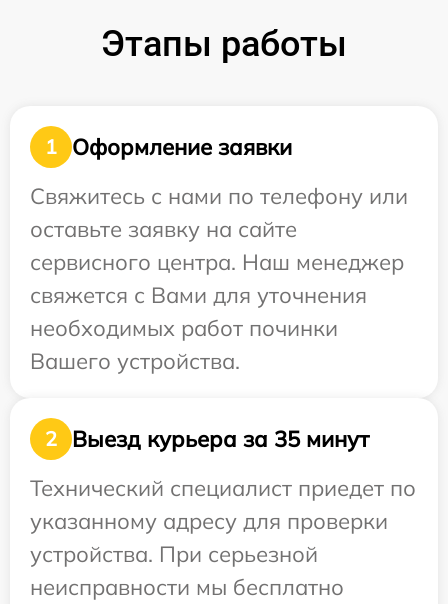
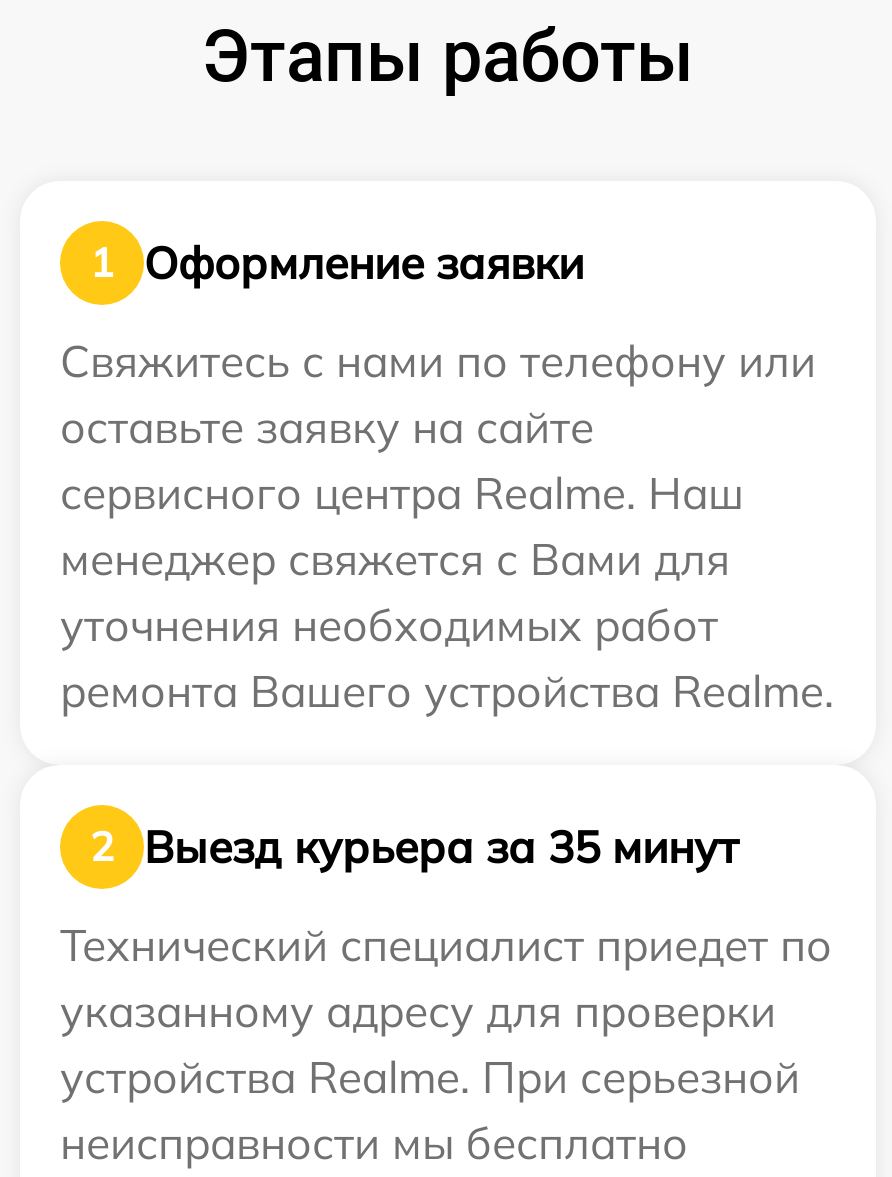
- сервисного центра. Наш менеджер
- свяжется с Вами для уточнения
- необходимых работ починки
- Вашего устройства.
+ сервисного центра Realme. Наш
+ менеджер свяжется с Вами для
+ уточнения необходимых работ
+ ремонта Вашего устройства Realme.

- устройства. При серьезной
+ устройства Realme. При серьезной
